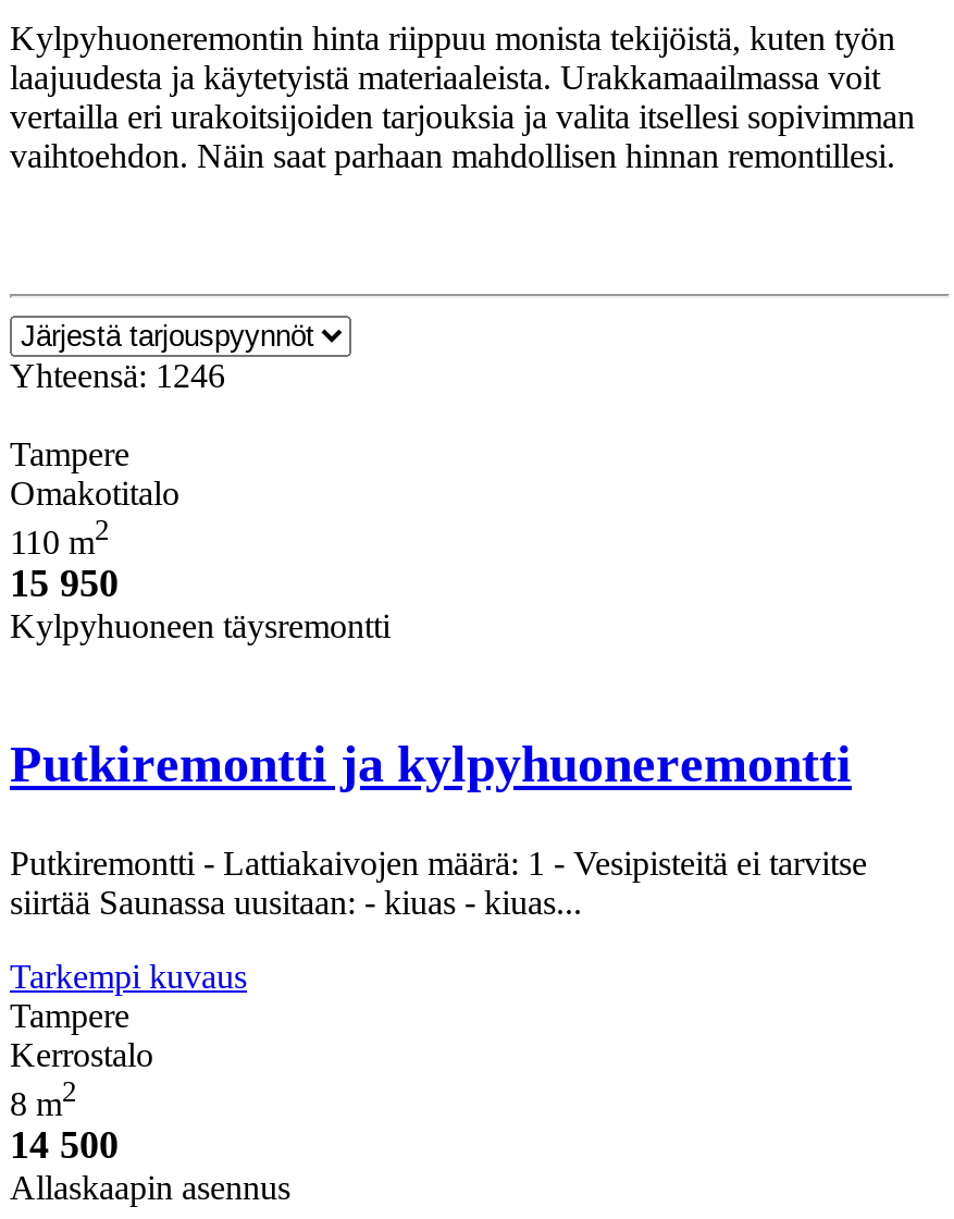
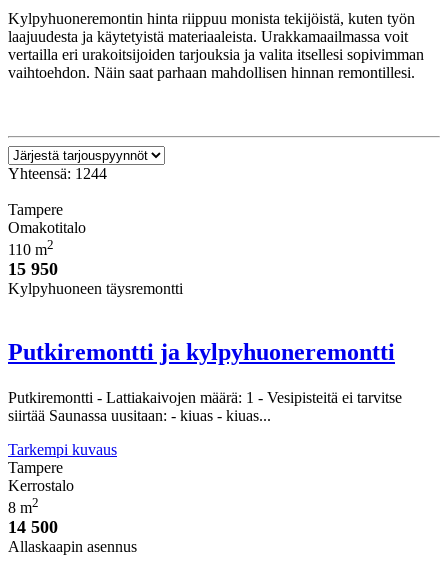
- Yhteensä: 1246
+ Yhteensä: 1244
